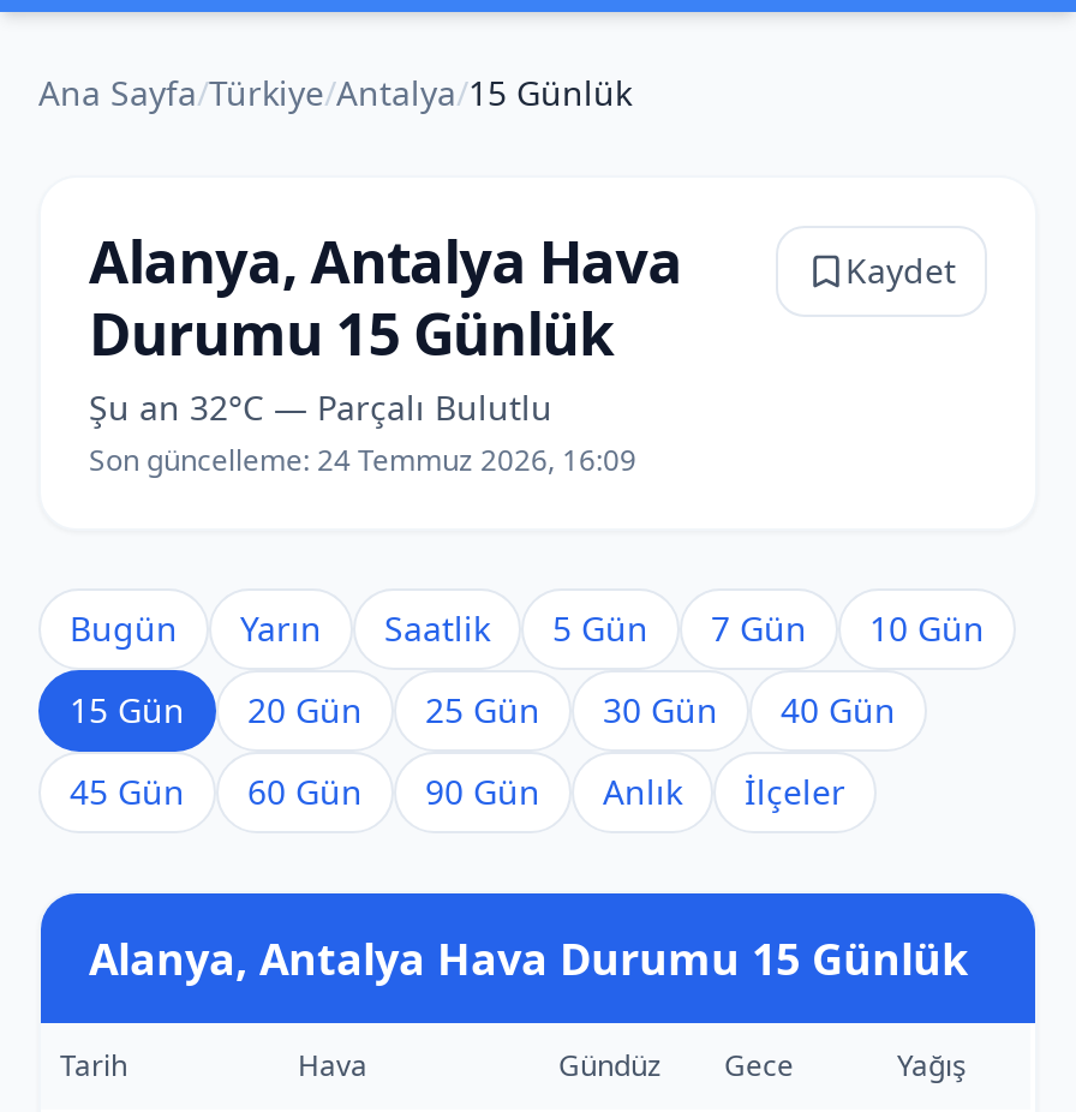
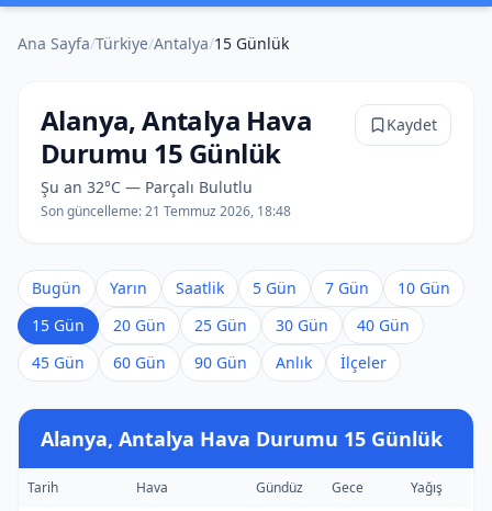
- Son güncelleme: 24 Temmuz 2026, 16:09
+ Son güncelleme: 21 Temmuz 2026, 18:48
